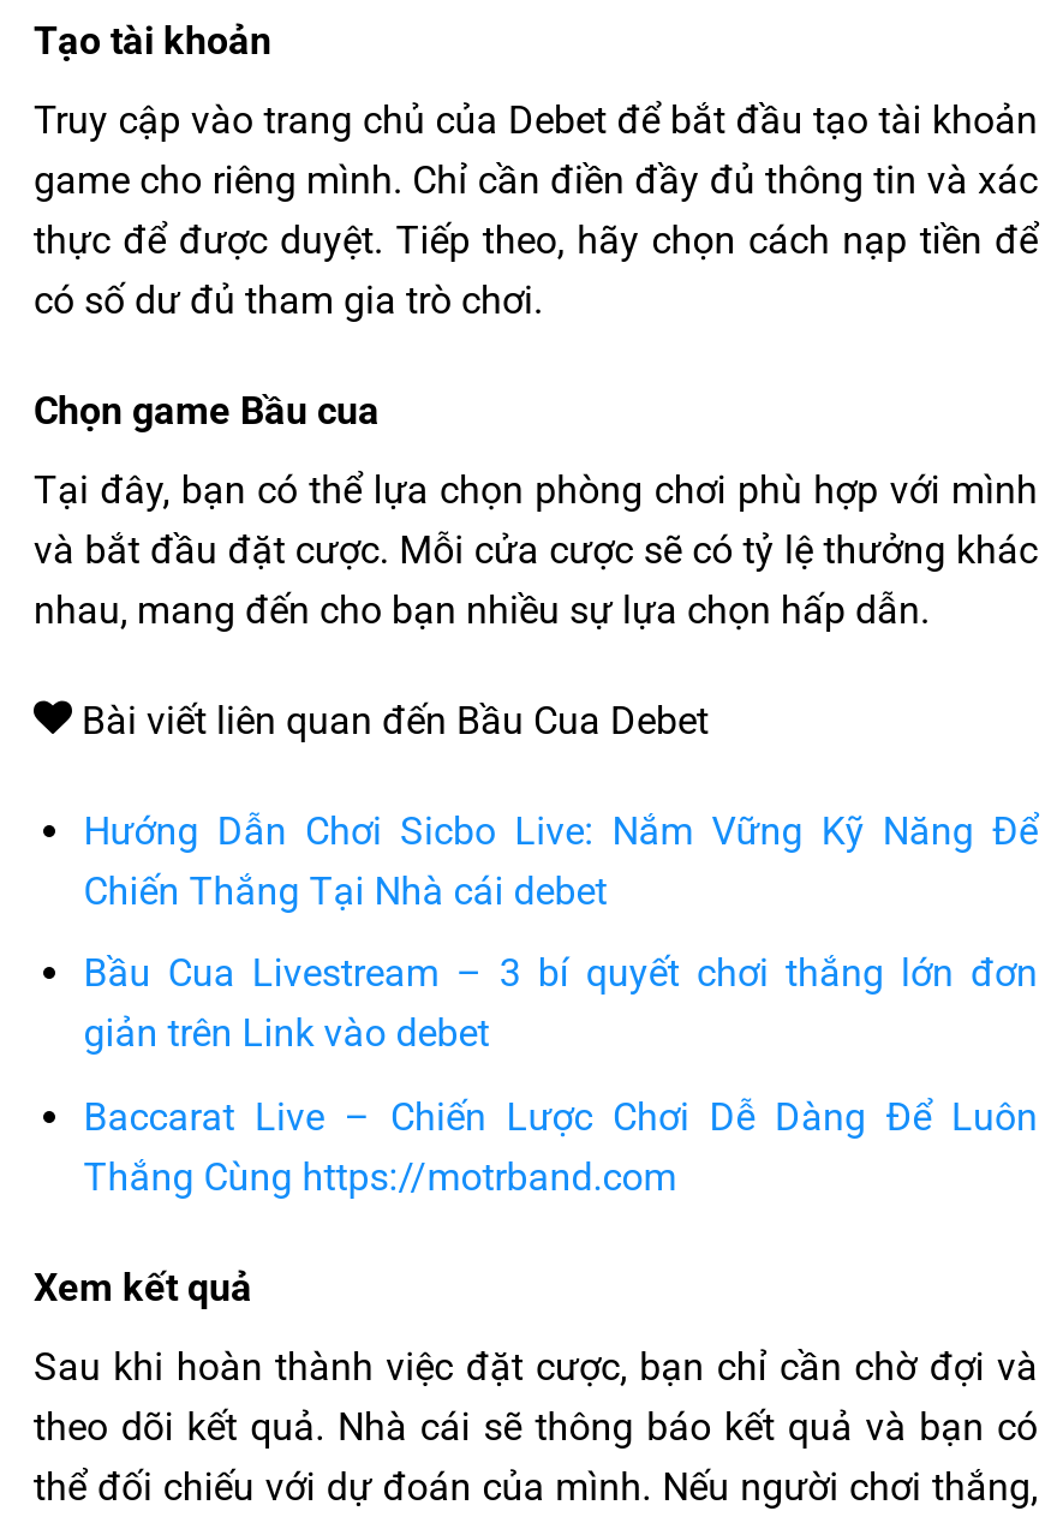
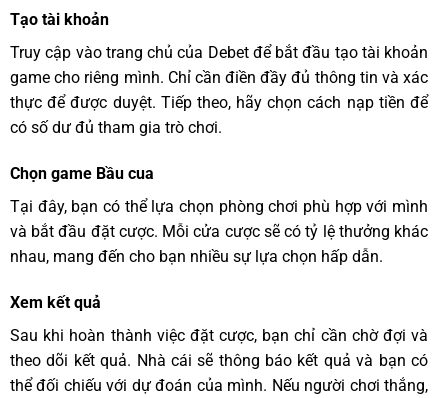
- Bài viết liên quan đến Bầu Cua Debet
- Hướng Dẫn Chơi Sicbo Live: Nắm Vững Kỹ Năng Để
- Chiến Thắng Tại Nhà cái debet
- Bầu Cua Livestream – 3 bí quyết chơi thắng lớn đơn
- giản trên Link vào debet
- Baccarat Live – Chiến Lược Chơi Dễ Dàng Để Luôn
- Thắng Cùng https://motrband.com
